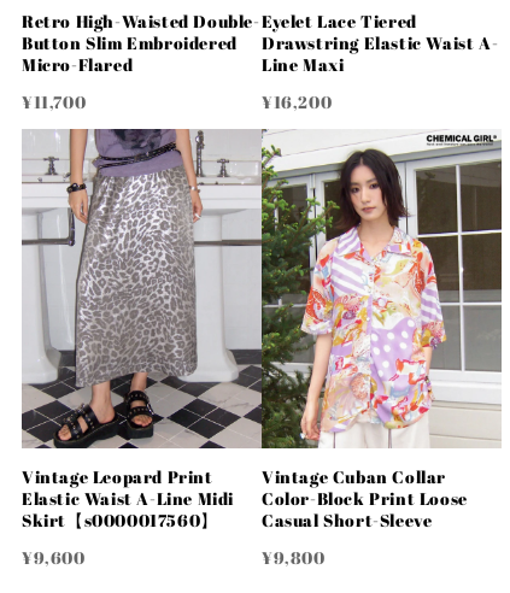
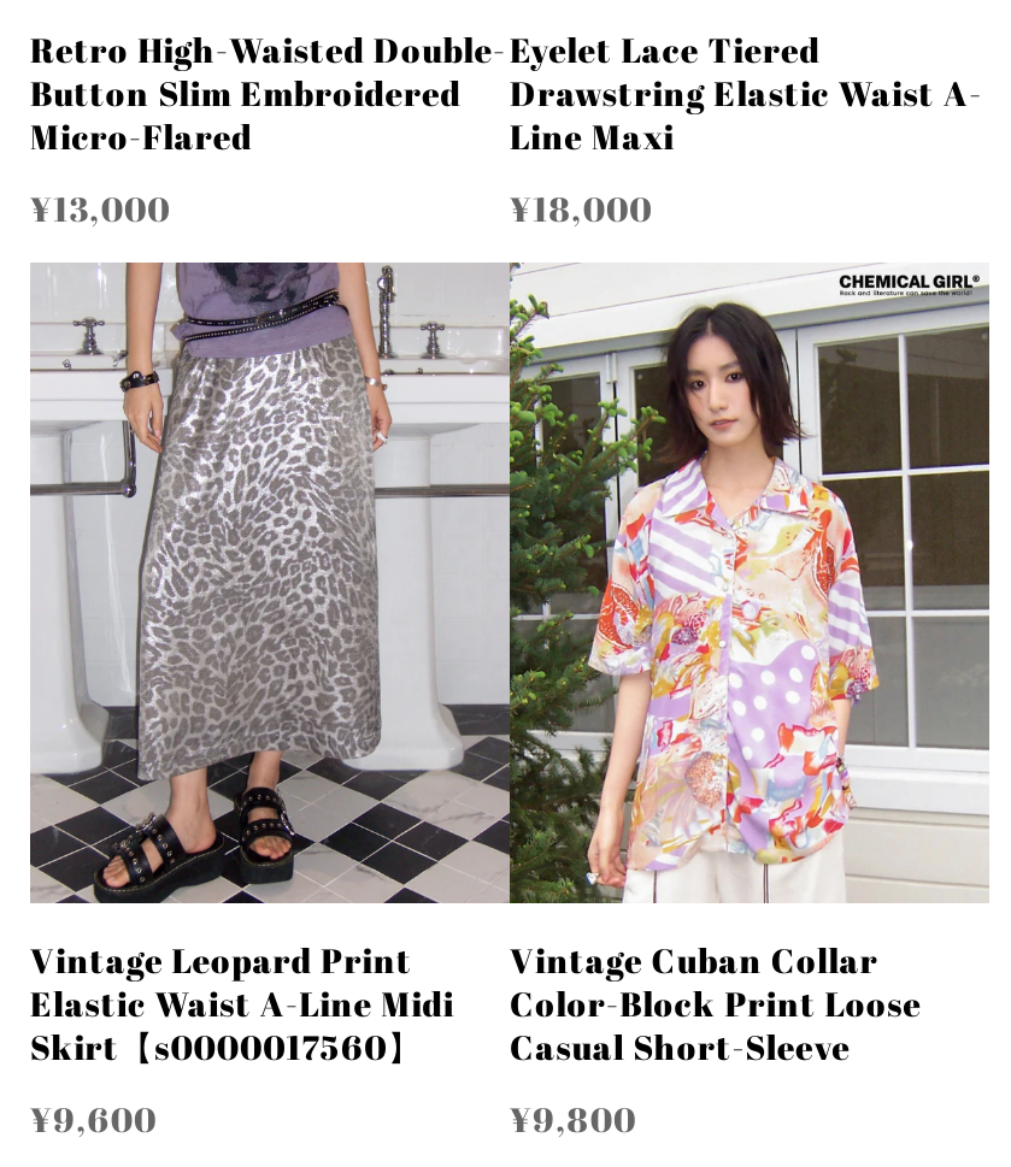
- ¥11,700
+ ¥13,000

- ¥16,200
+ ¥18,000
